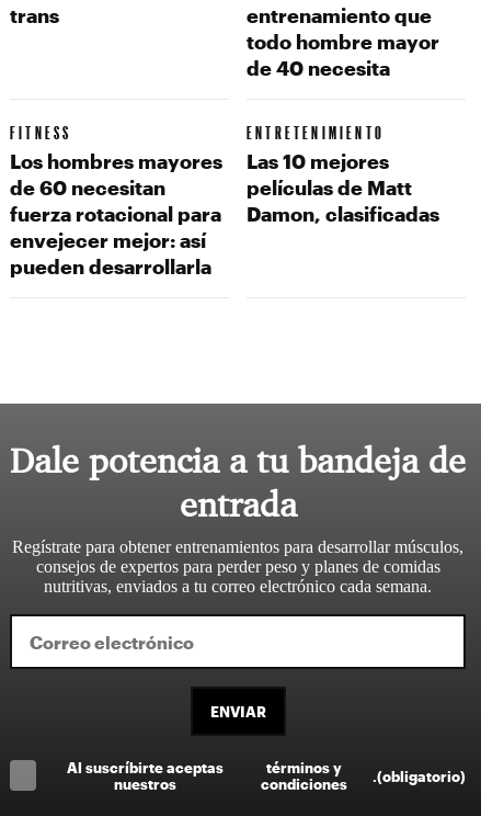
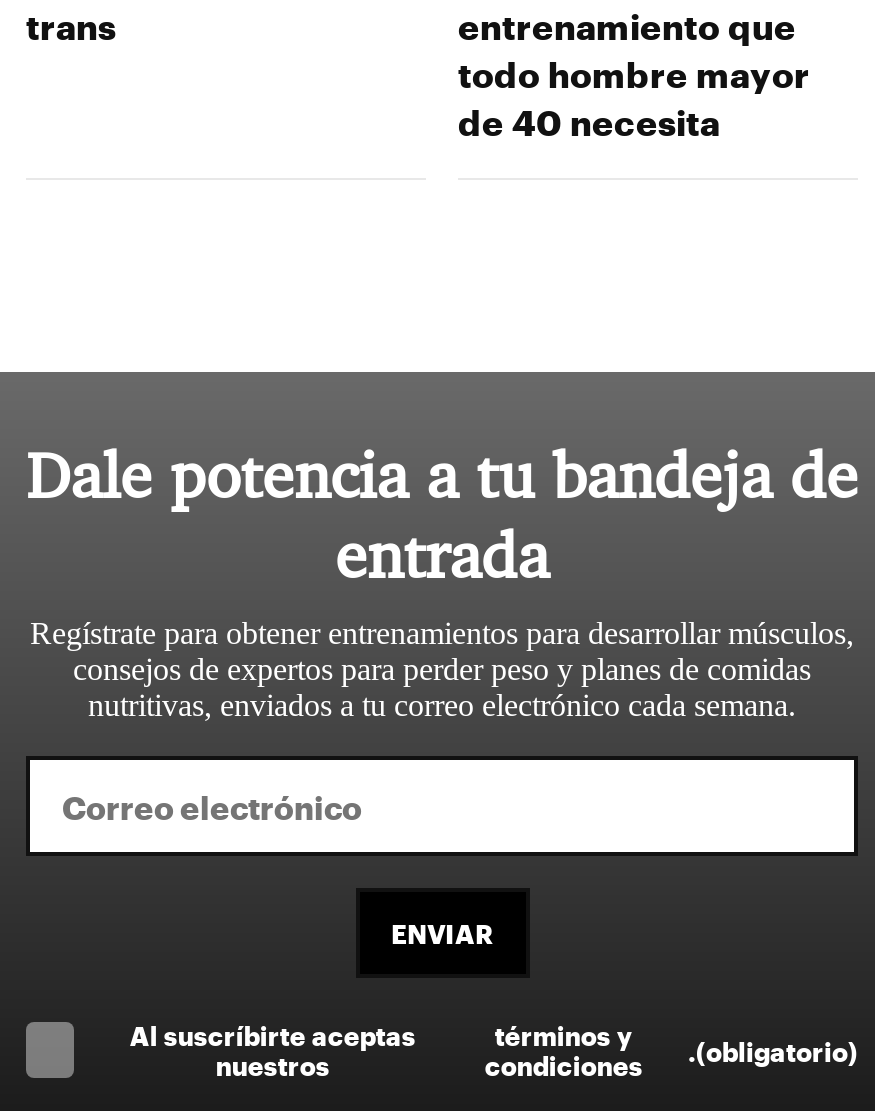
- FITNESS
- Los hombres mayores
- de 60 necesitan
- fuerza rotacional para
- envejecer mejor: así
- pueden desarrollarla

- ENTRETENIMIENTO
- Las 10 mejores
- películas de Matt
- Damon, clasificadas
